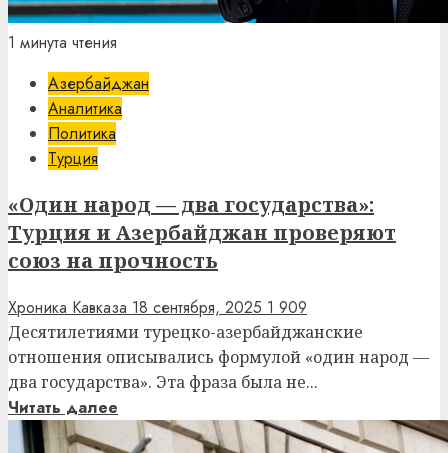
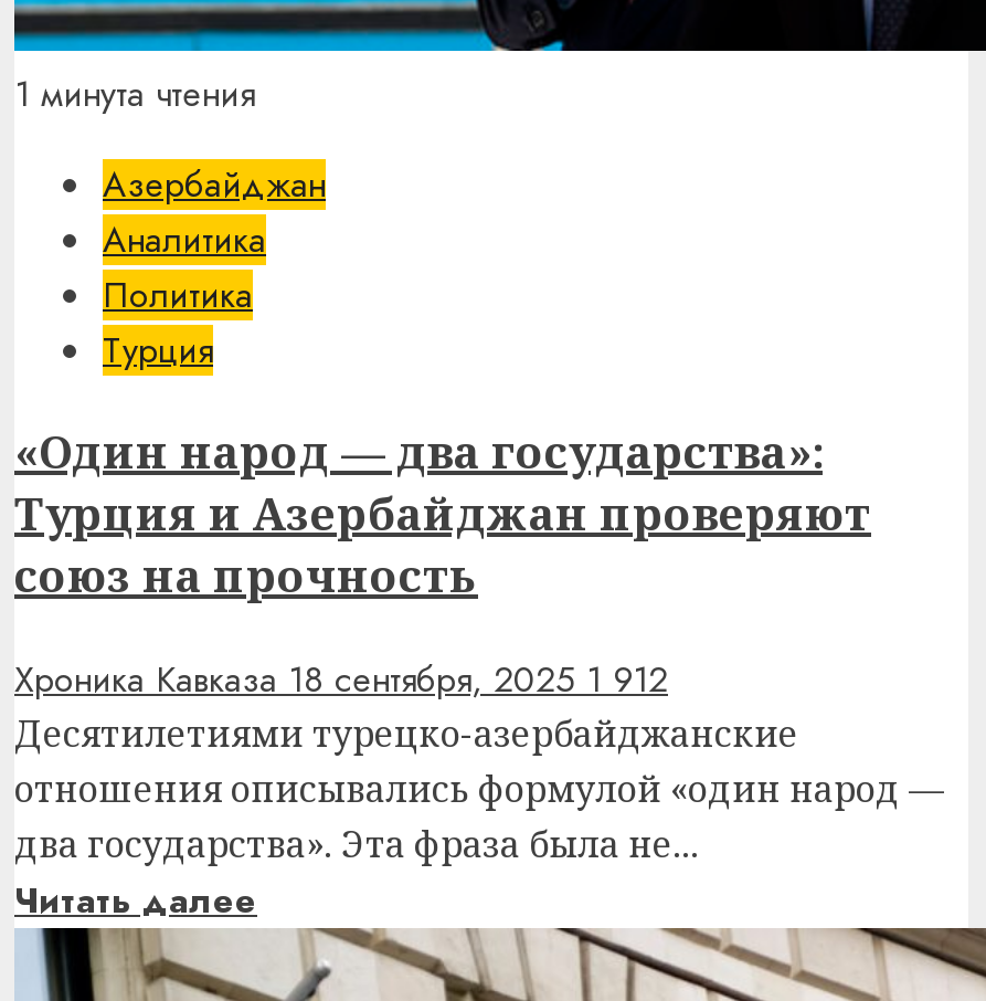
- Хроника Кавказа 18 сентября, 2025 1 909
+ Хроника Кавказа 18 сентября, 2025 1 912
